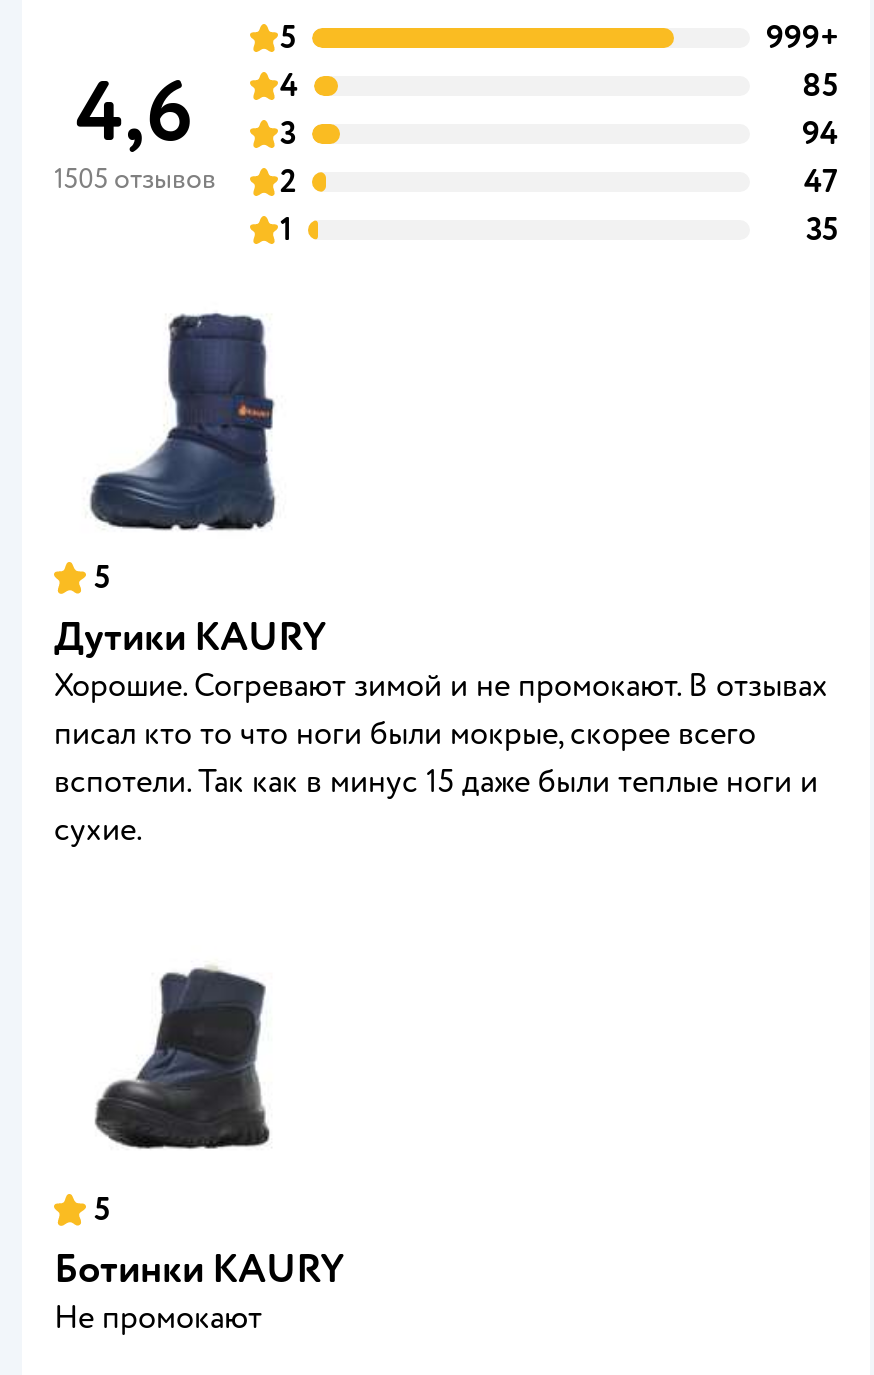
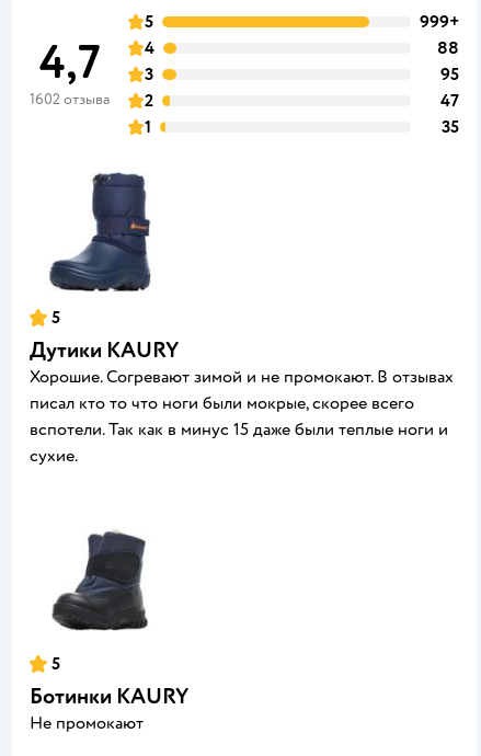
- 4,6
- 1505 отзывов
+ 4,7
+ 1602 отзыва

- 85
+ 88

- 94
+ 95
